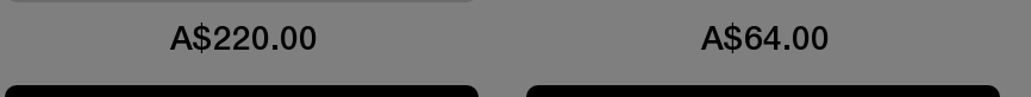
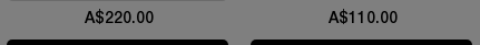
- A$64.00
+ A$110.00
